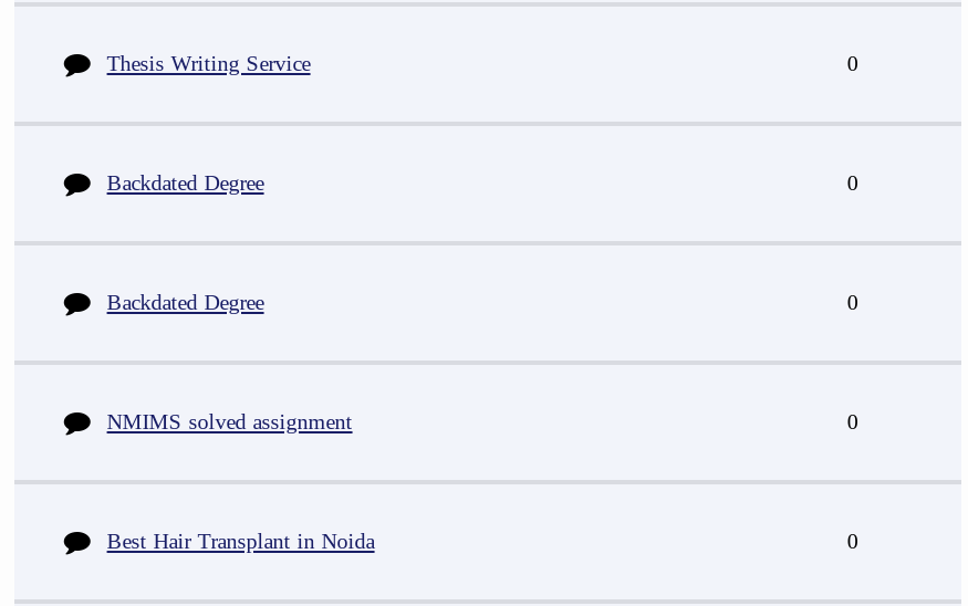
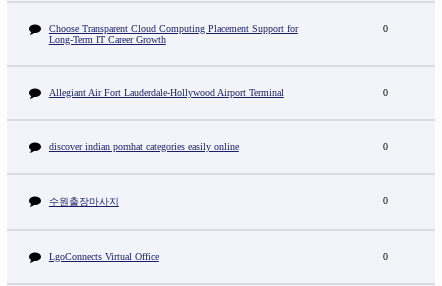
- Thesis Writing Service
+ Choose Transparent Cloud Computing Placement Support for
+ Long-Term IT Career Growth

- Backdated Degree
+ Allegiant Air Fort Lauderdale-Hollywood Airport Terminal

- Backdated Degree
+ discover indian pornhat categories easily online

- NMIMS solved assignment
+ 수원출장마사지

- Best Hair Transplant in Noida
+ LgoConnects Virtual Office
